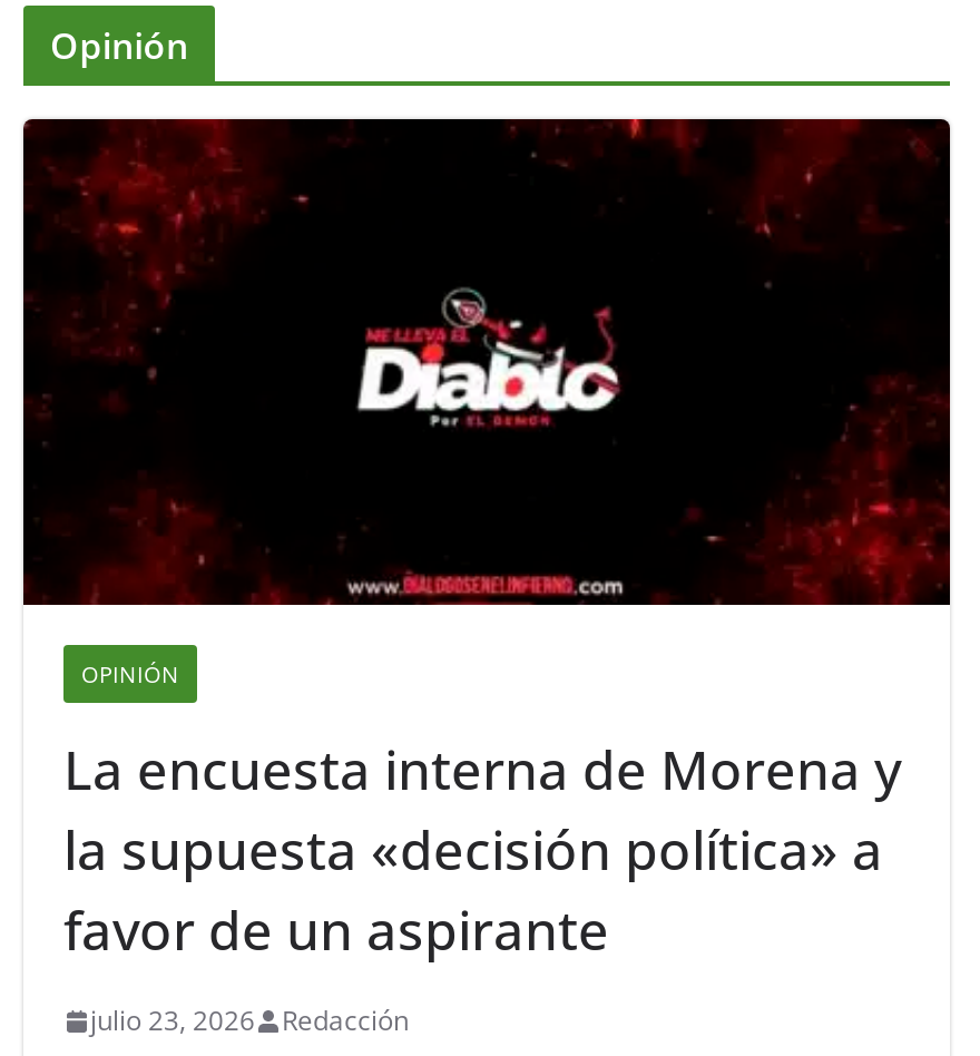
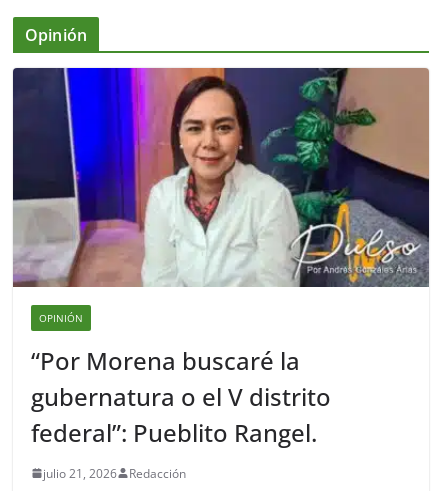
- [image]
+ [image]

- La encuesta interna de Morena y
- la supuesta «decisión política» a
- favor de un aspirante
+ “Por Morena buscaré la
+ gubernatura o el V distrito
+ federal”: Pueblito Rangel.

- julio 23, 2026 Redacción
+ julio 21, 2026 Redacción
